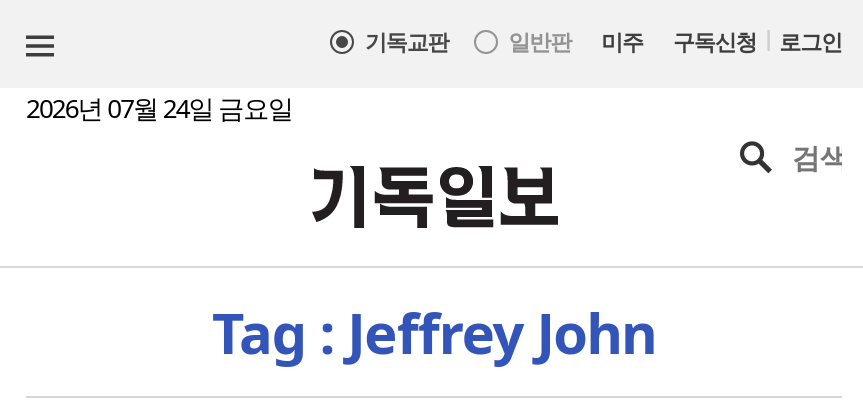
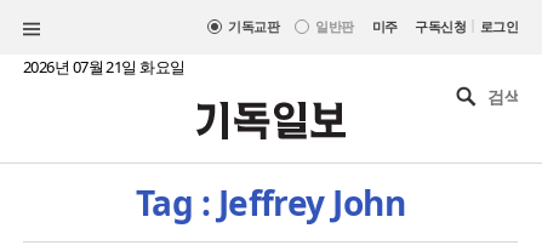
- 2026년 07월 24일 금요일
+ 2026년 07월 21일 화요일
